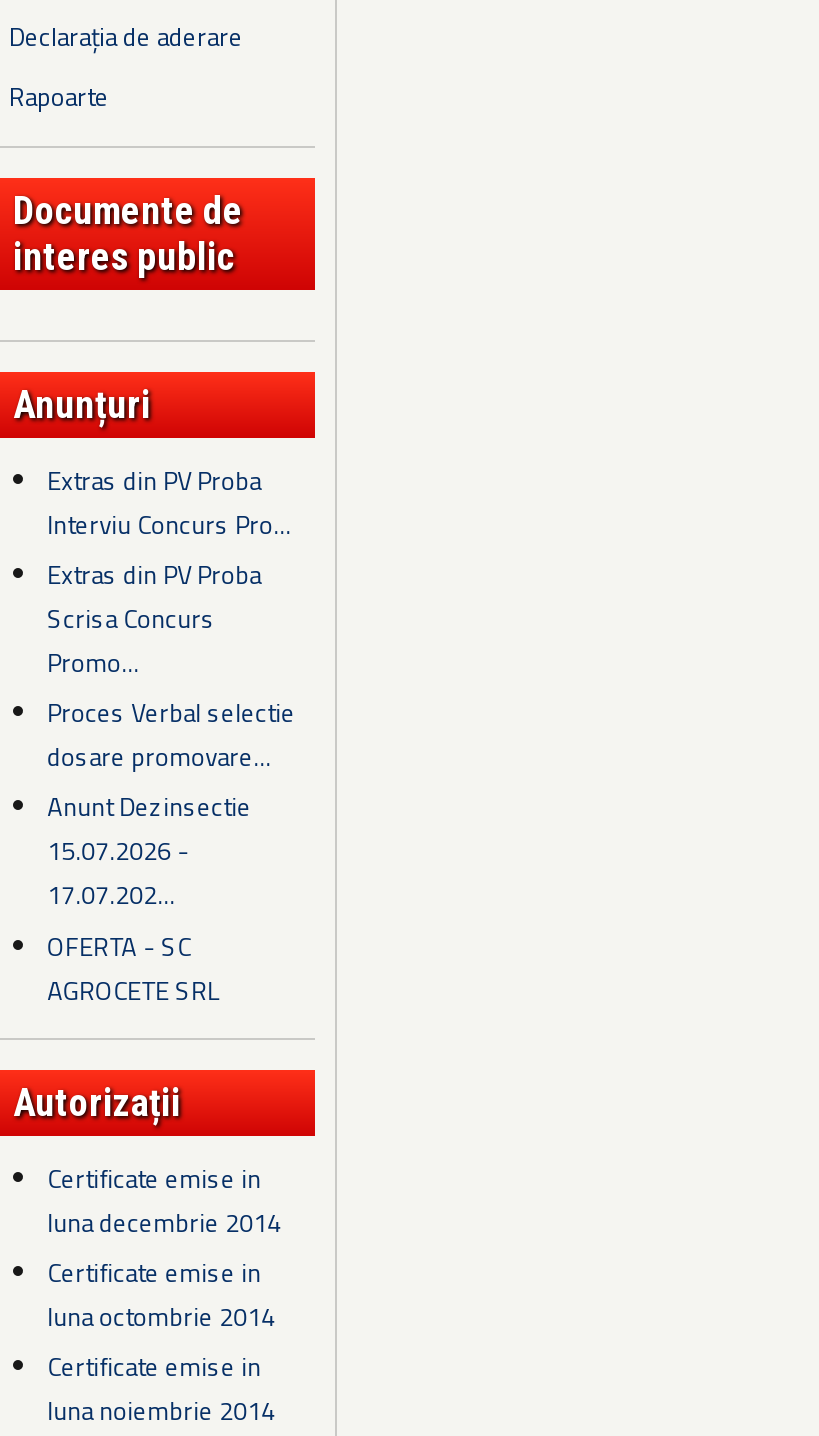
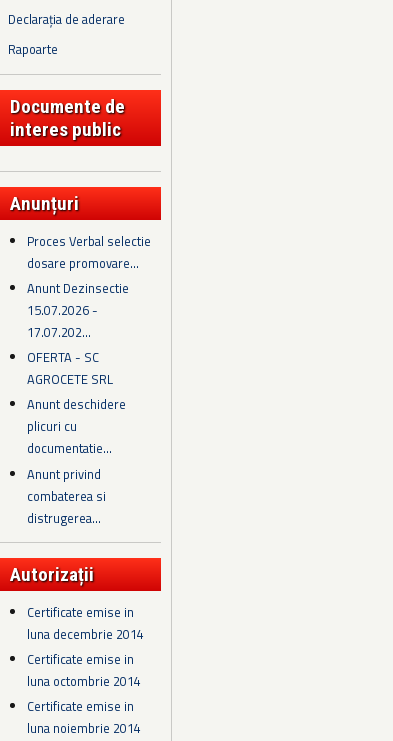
- Extras din PV Proba
- Interviu Concurs Pro...
- Extras din PV Proba
- Scrisa Concurs
- Promo...

moved up: Proces Verbal selectie | dosare promovare... | Anunt Dezinsectie | 15.07.2026 - | 17.07.202... | OFERTA - SC | AGROCETE SRL

+ Anunt deschidere
+ plicuri cu
+ documentatie...
+ Anunt privind
+ combaterea si
+ distrugerea...
